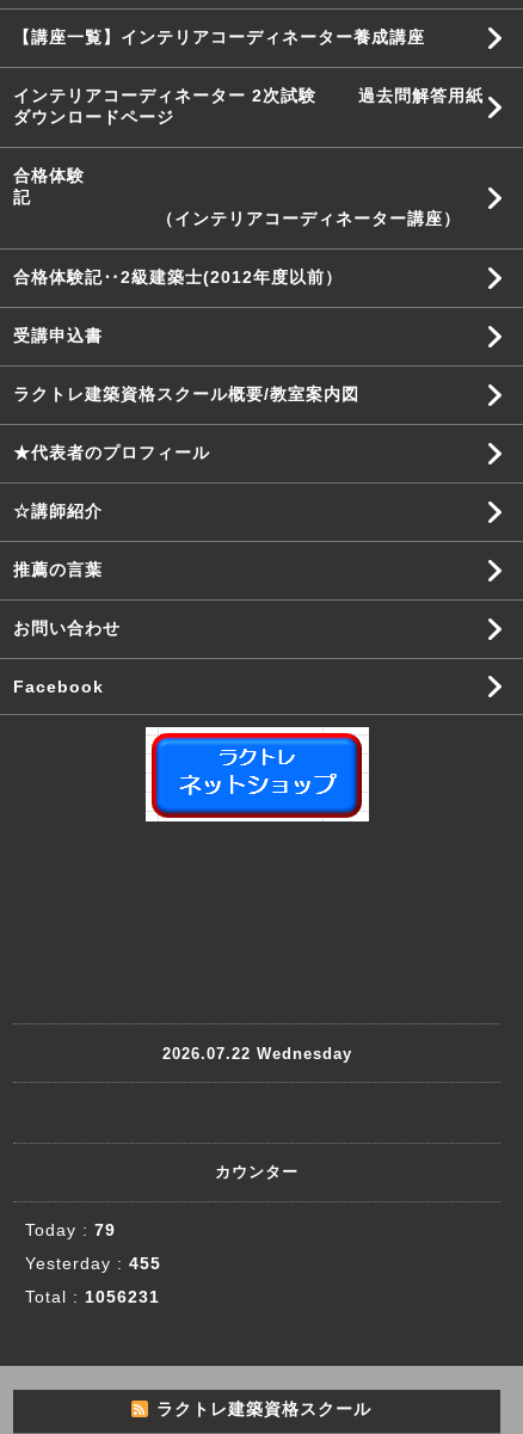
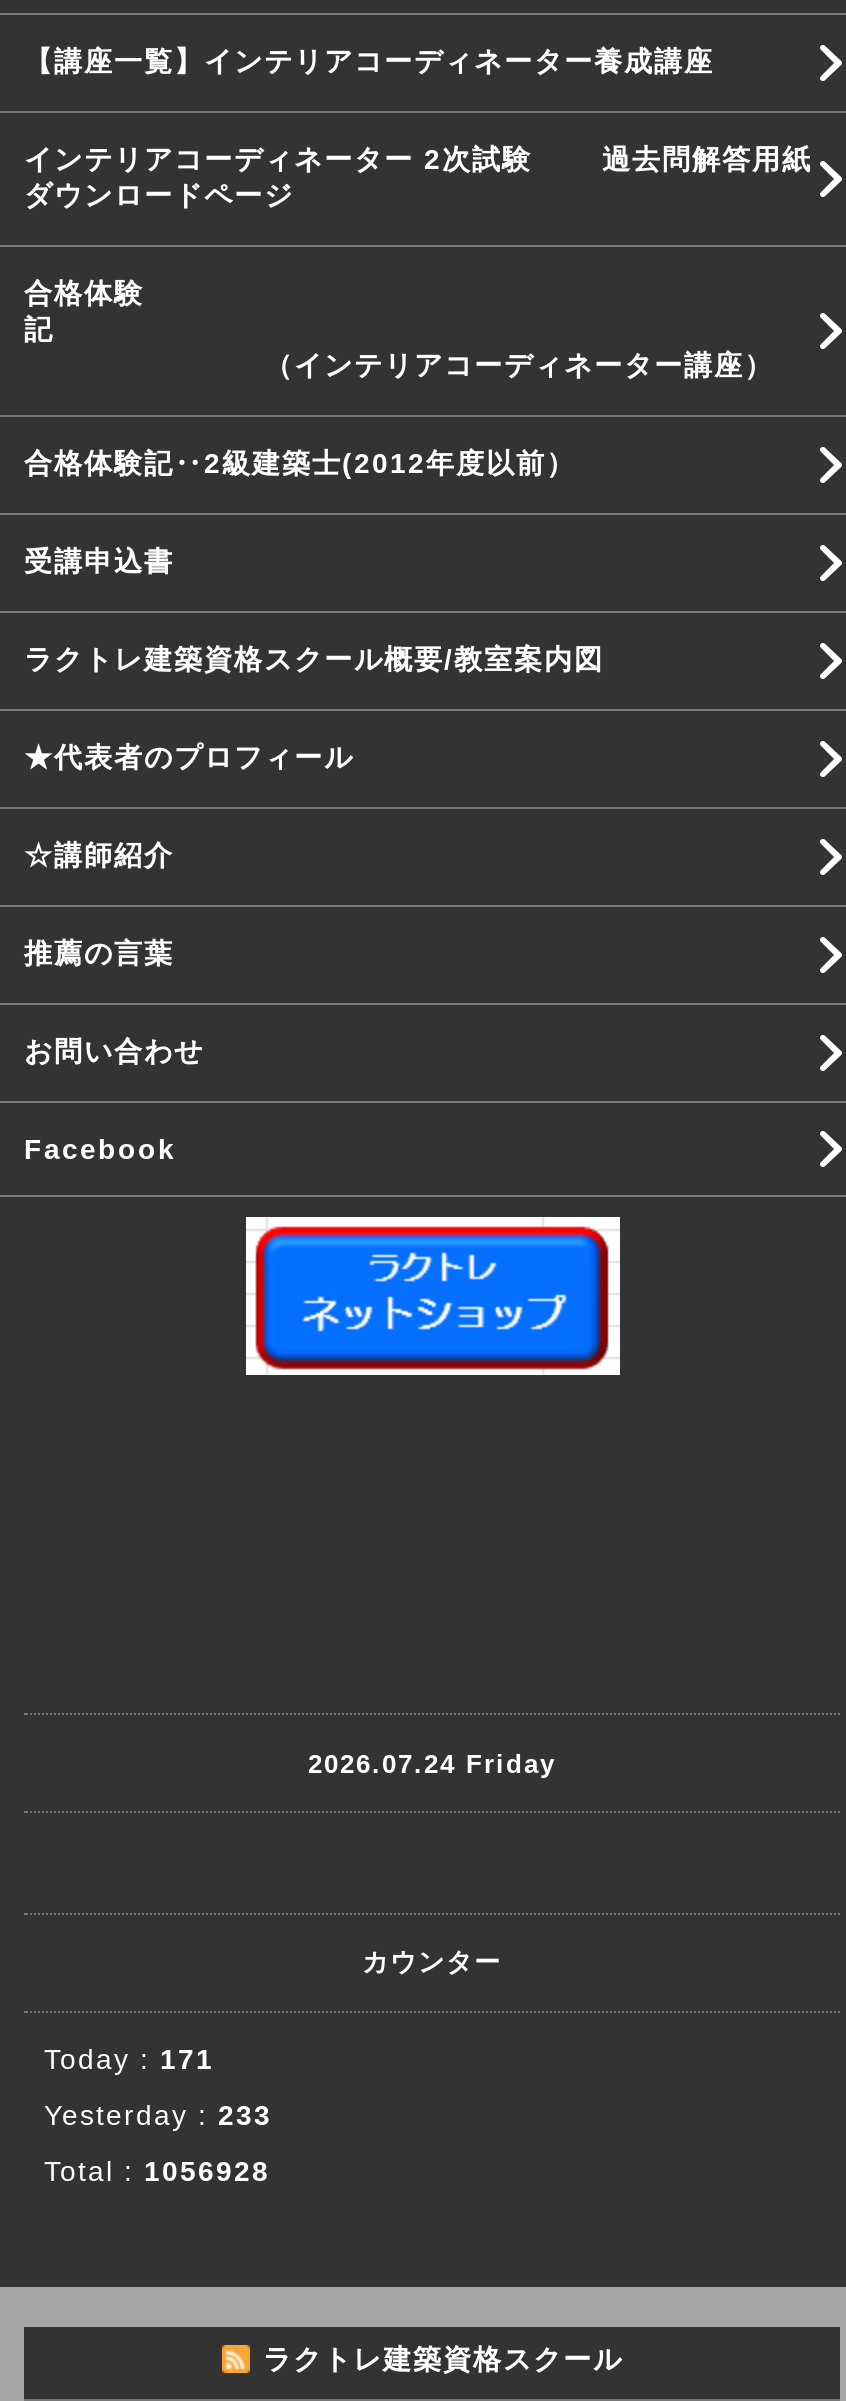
- 2026.07.22 Wednesday
+ 2026.07.24 Friday

- Today : 79
+ Today : 171

- Yesterday : 455
+ Yesterday : 233

- Total : 1056231
+ Total : 1056928
